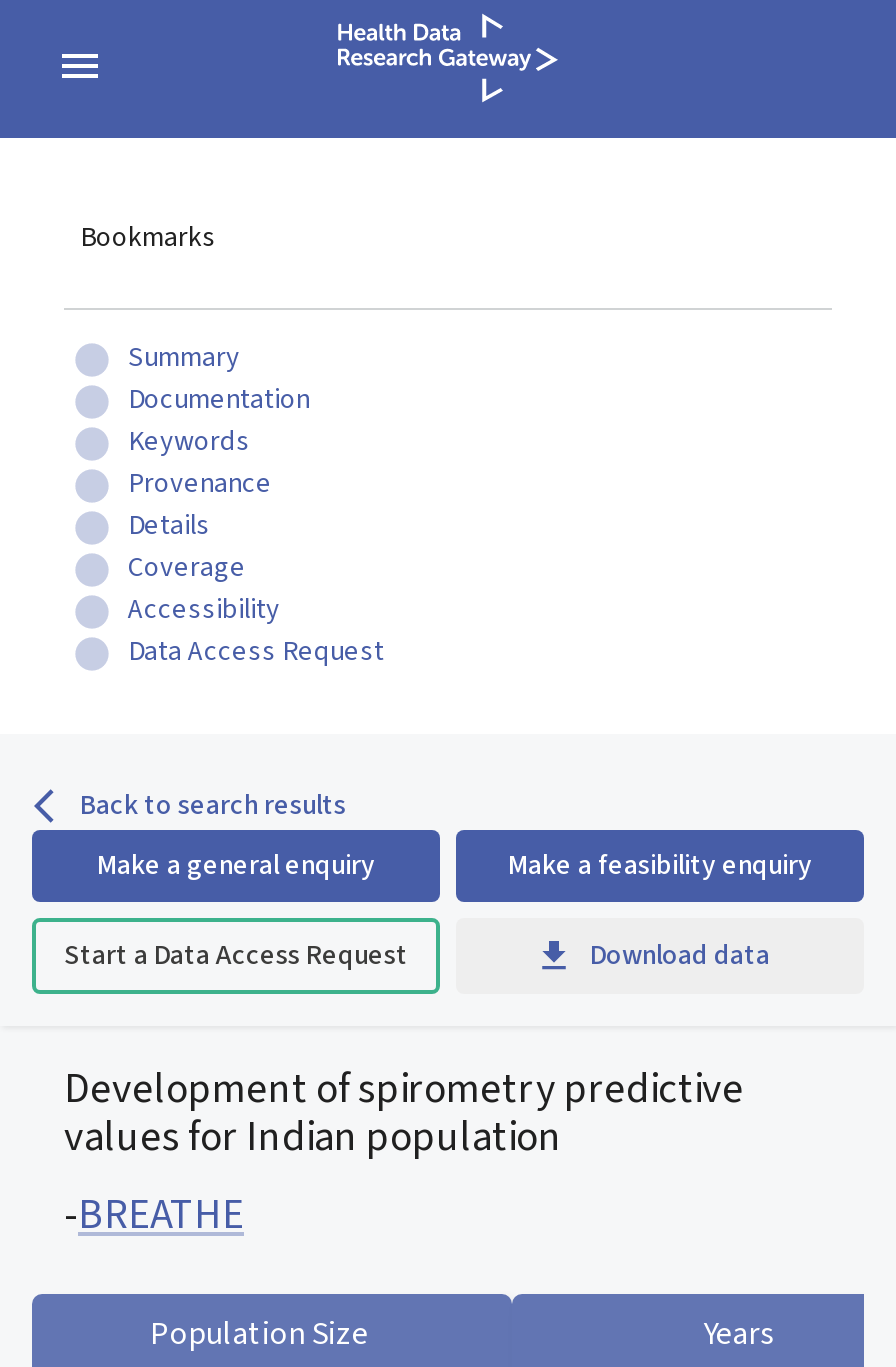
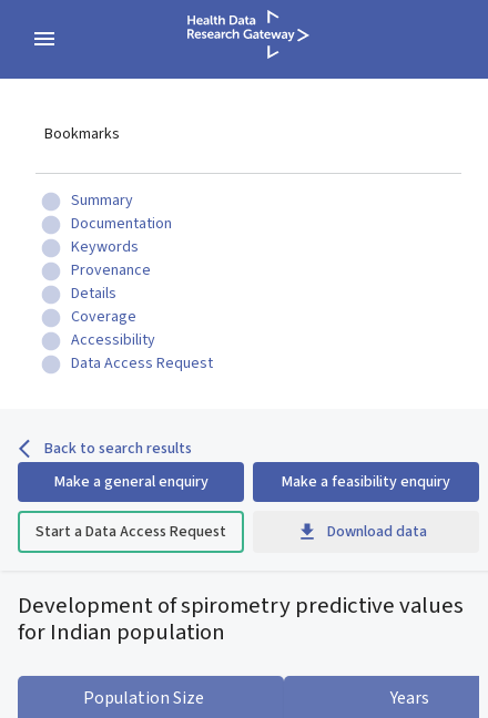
- Development of spirometry predictive
- values for Indian population
- -BREATHE
+ Development of spirometry predictive values
+ for Indian population
